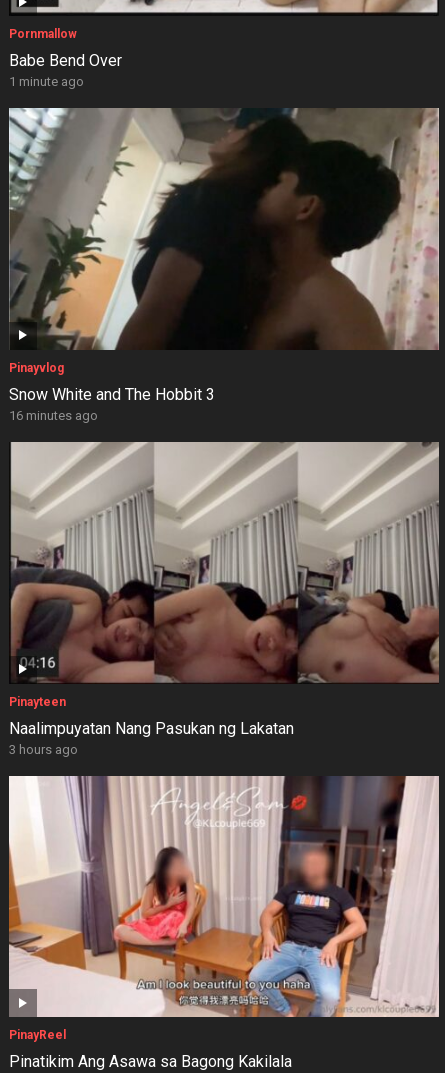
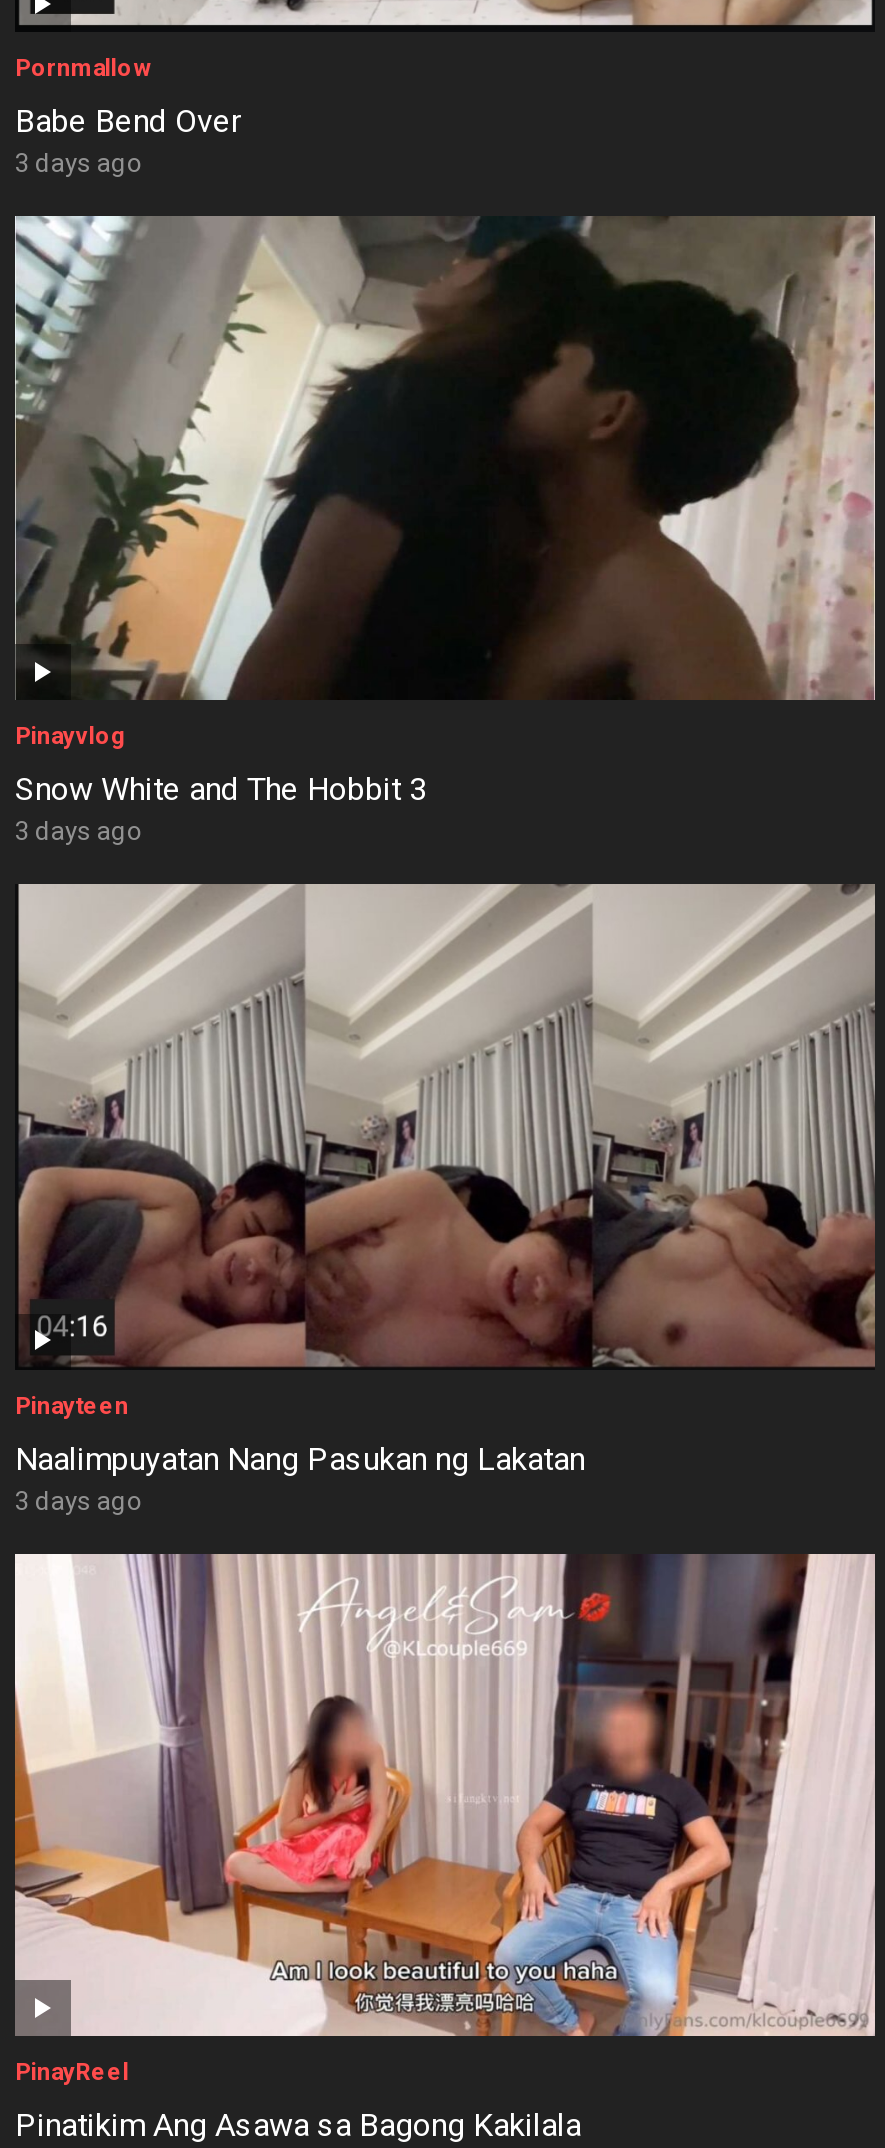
- 1 minute ago
+ 3 days ago

- 16 minutes ago
+ 3 days ago

- 3 hours ago
+ 3 days ago
